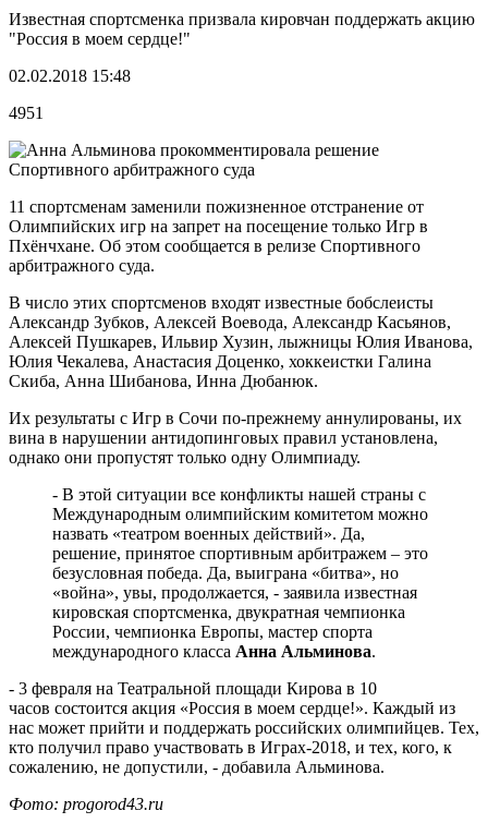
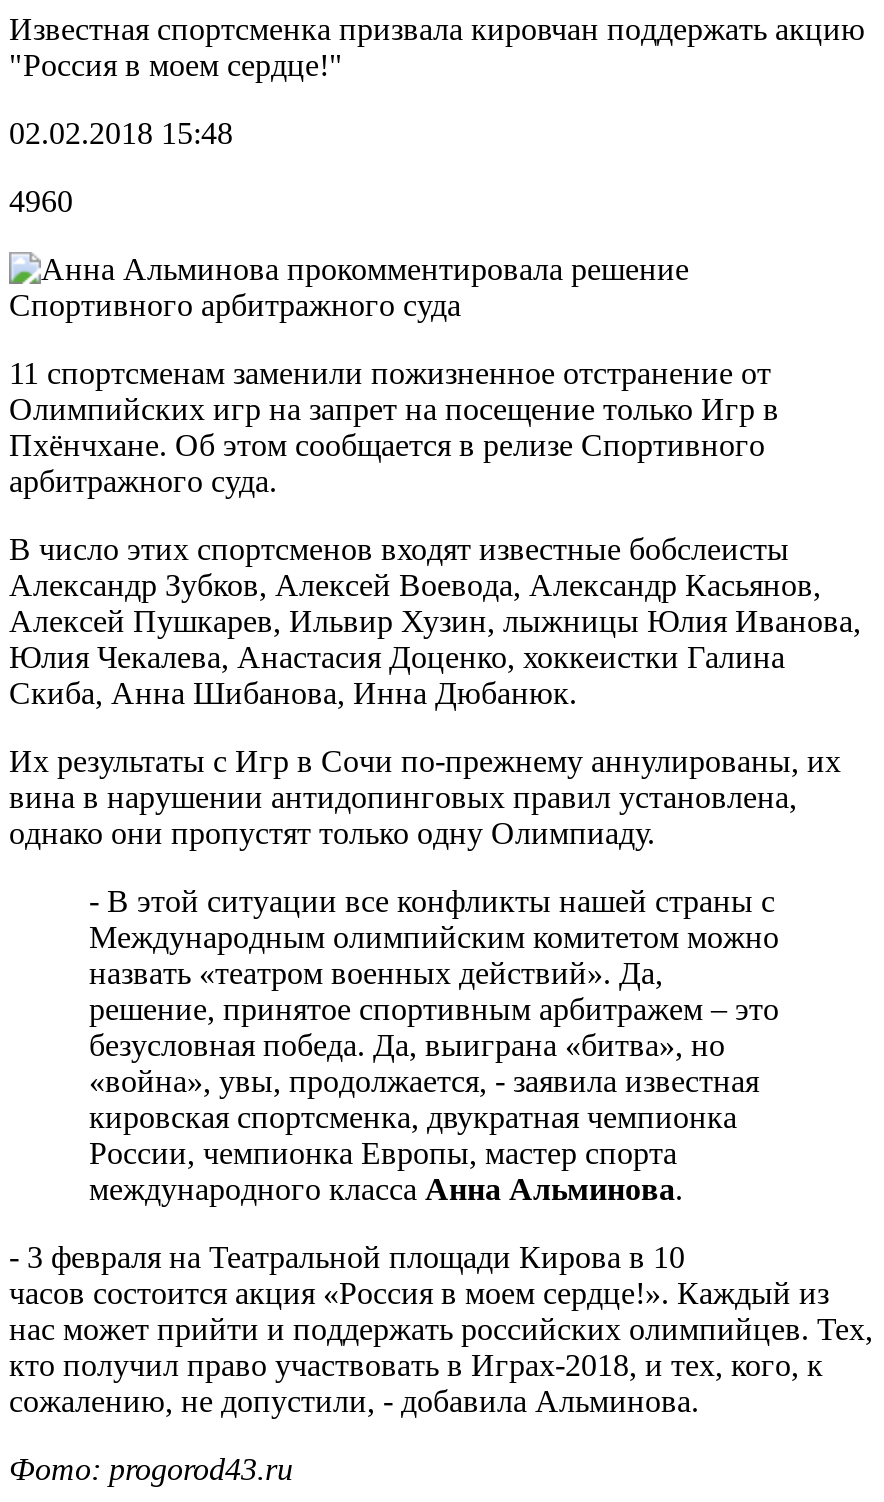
- 4951
+ 4960
